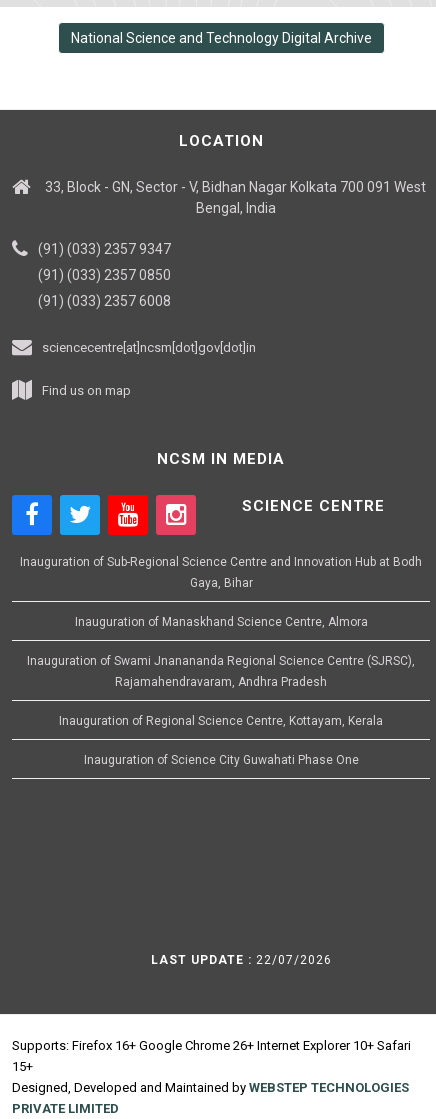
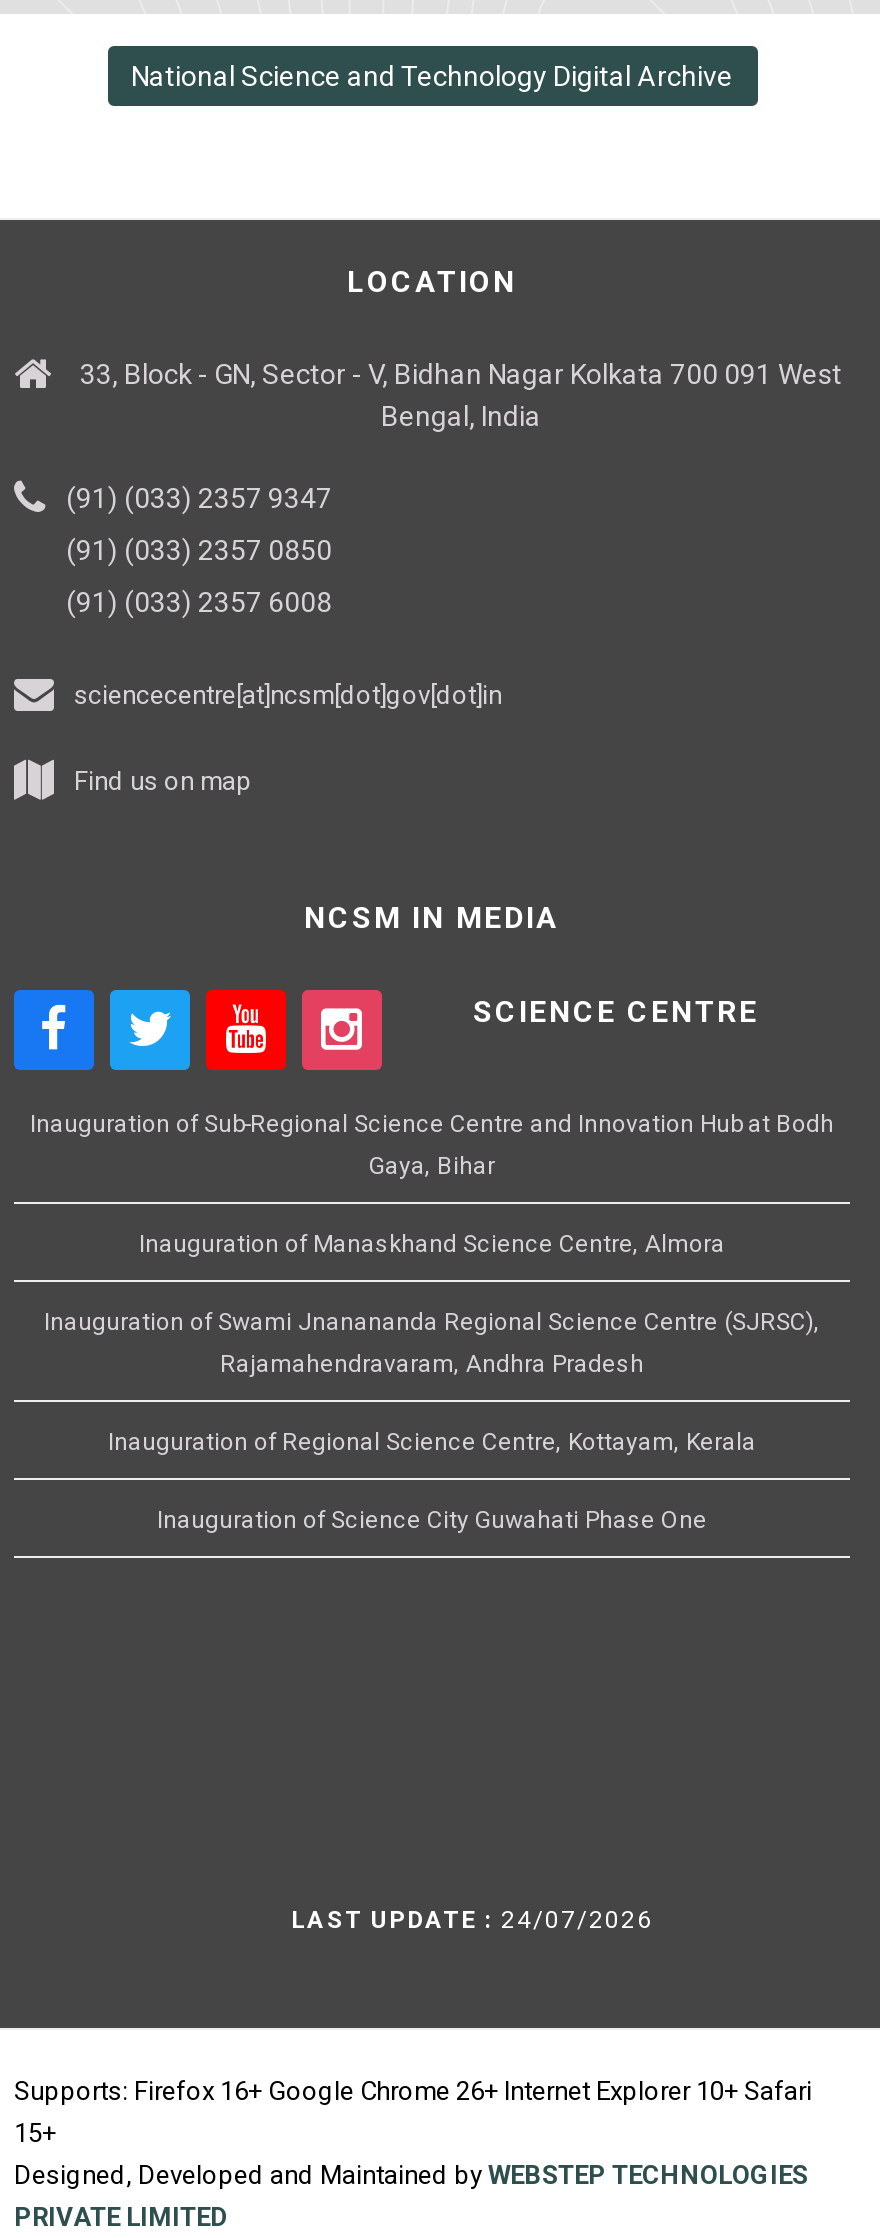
- LAST UPDATE : 22/07/2026
+ LAST UPDATE : 24/07/2026
